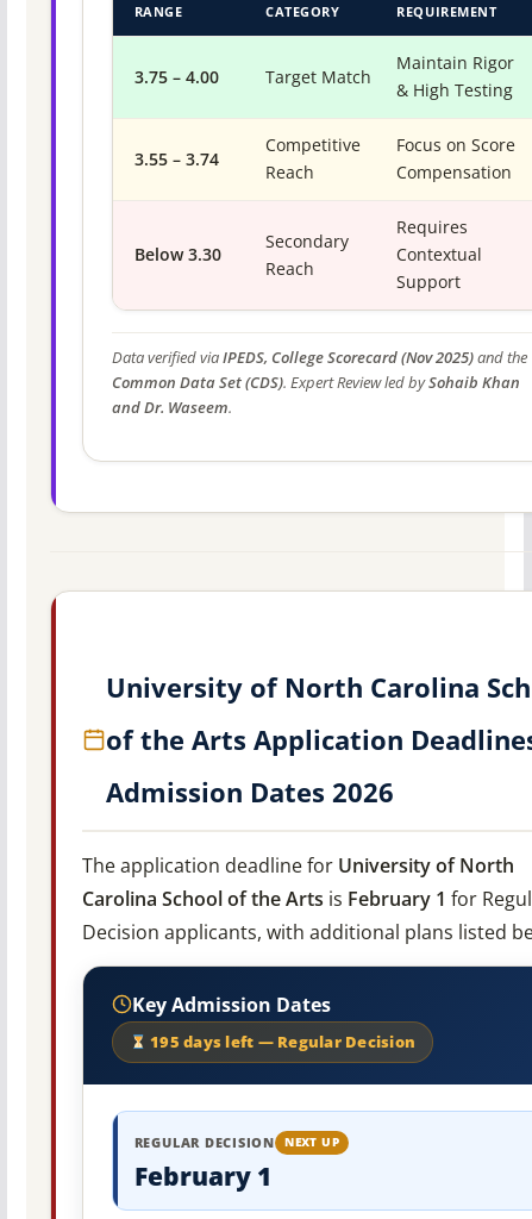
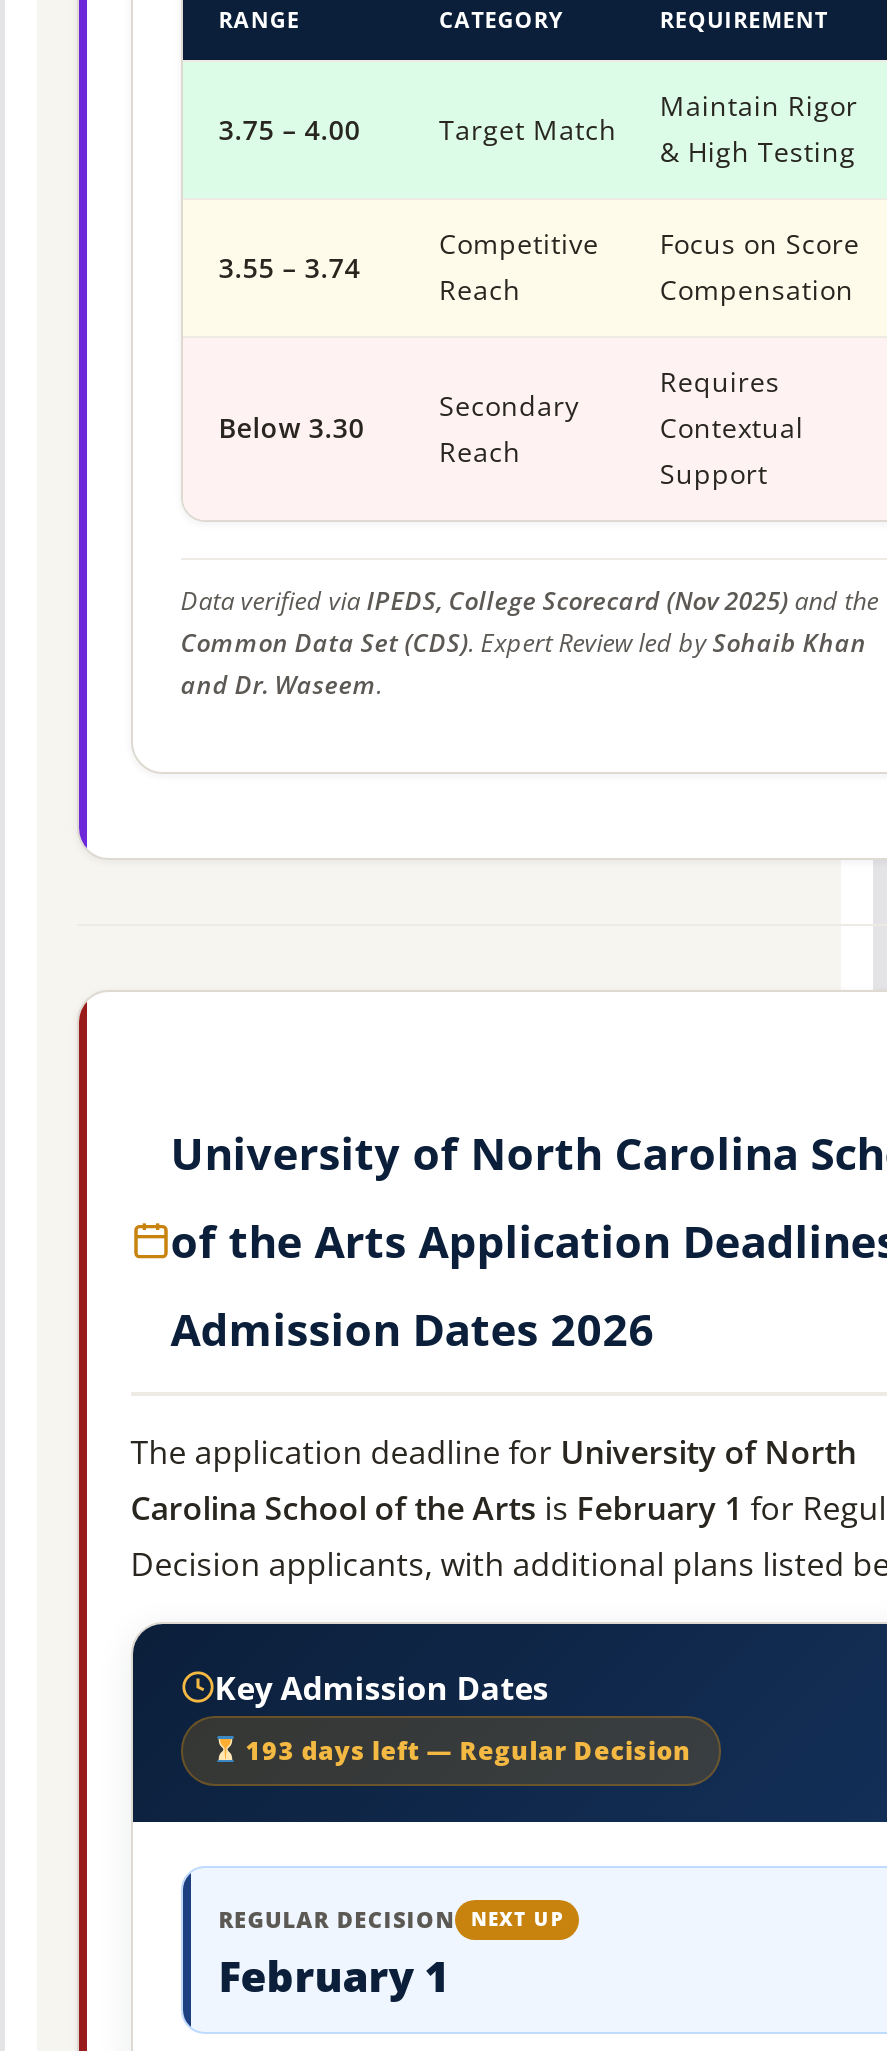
- 195 days left — Regular Decision
+ 193 days left — Regular Decision
